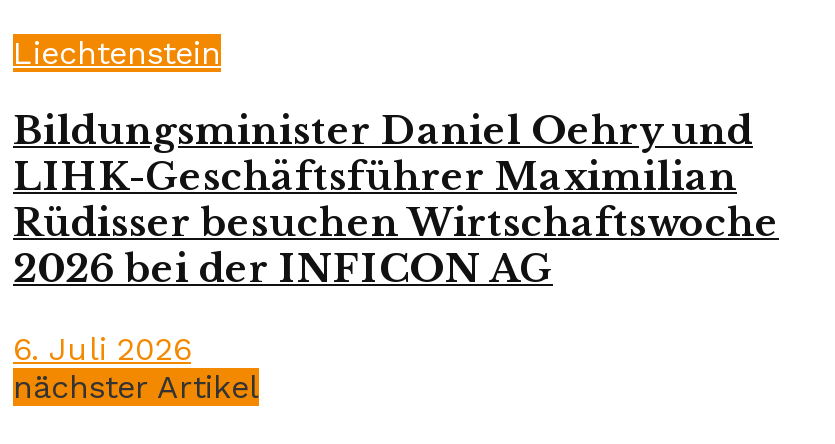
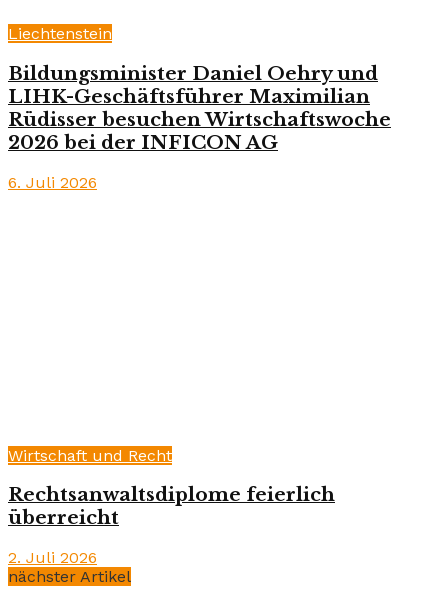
+ Wirtschaft und Recht
+ Rechtsanwaltsdiplome feierlich
+ überreicht
+ 2. Juli 2026
